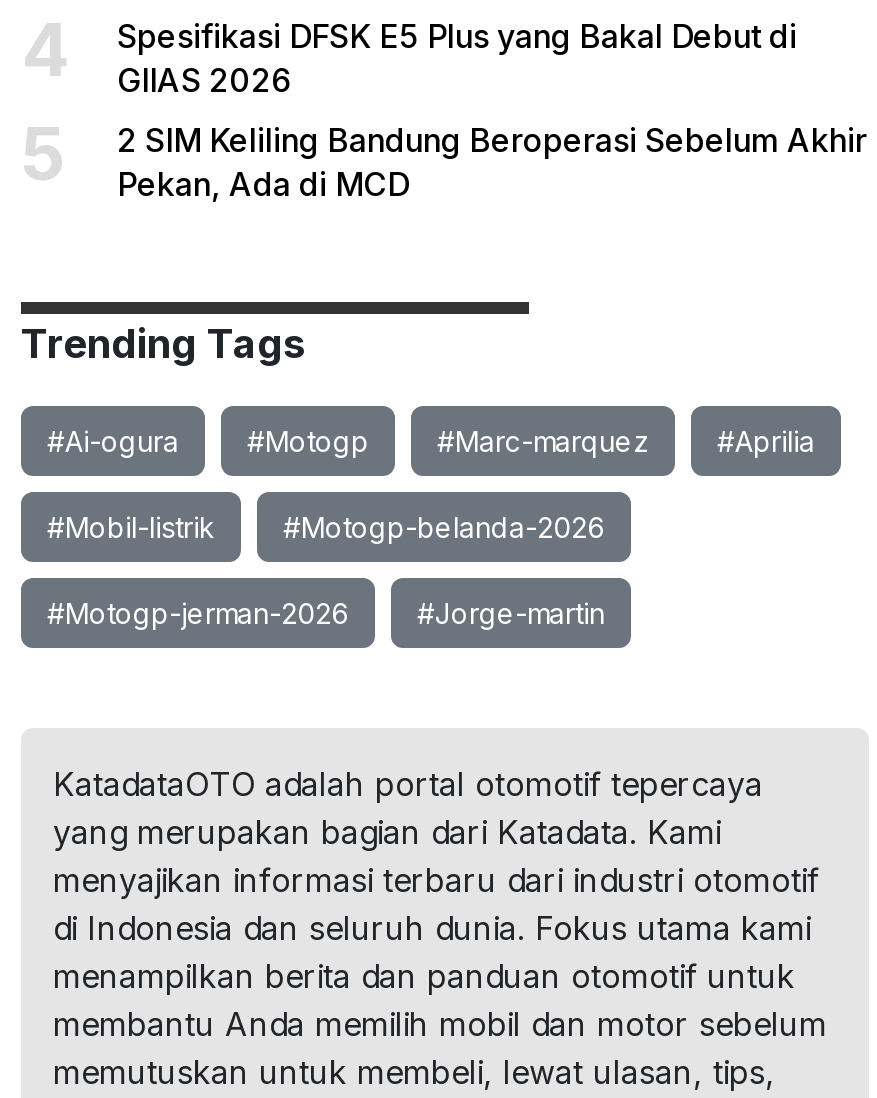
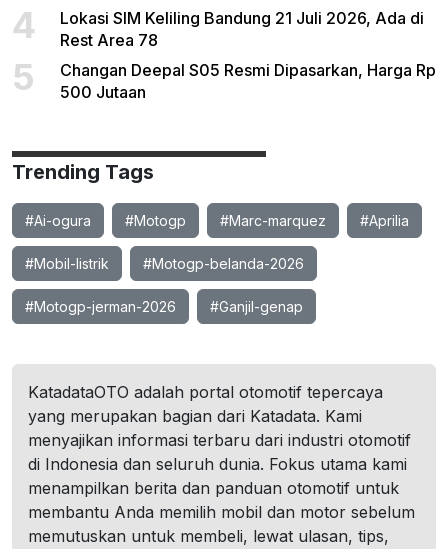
- Spesifikasi DFSK E5 Plus yang Bakal Debut di
- GIIAS 2026
+ Lokasi SIM Keliling Bandung 21 Juli 2026, Ada di
+ Rest Area 78

- 2 SIM Keliling Bandung Beroperasi Sebelum Akhir
- Pekan, Ada di MCD
+ Changan Deepal S05 Resmi Dipasarkan, Harga Rp
+ 500 Jutaan

- #Jorge-martin
+ #Ganjil-genap
